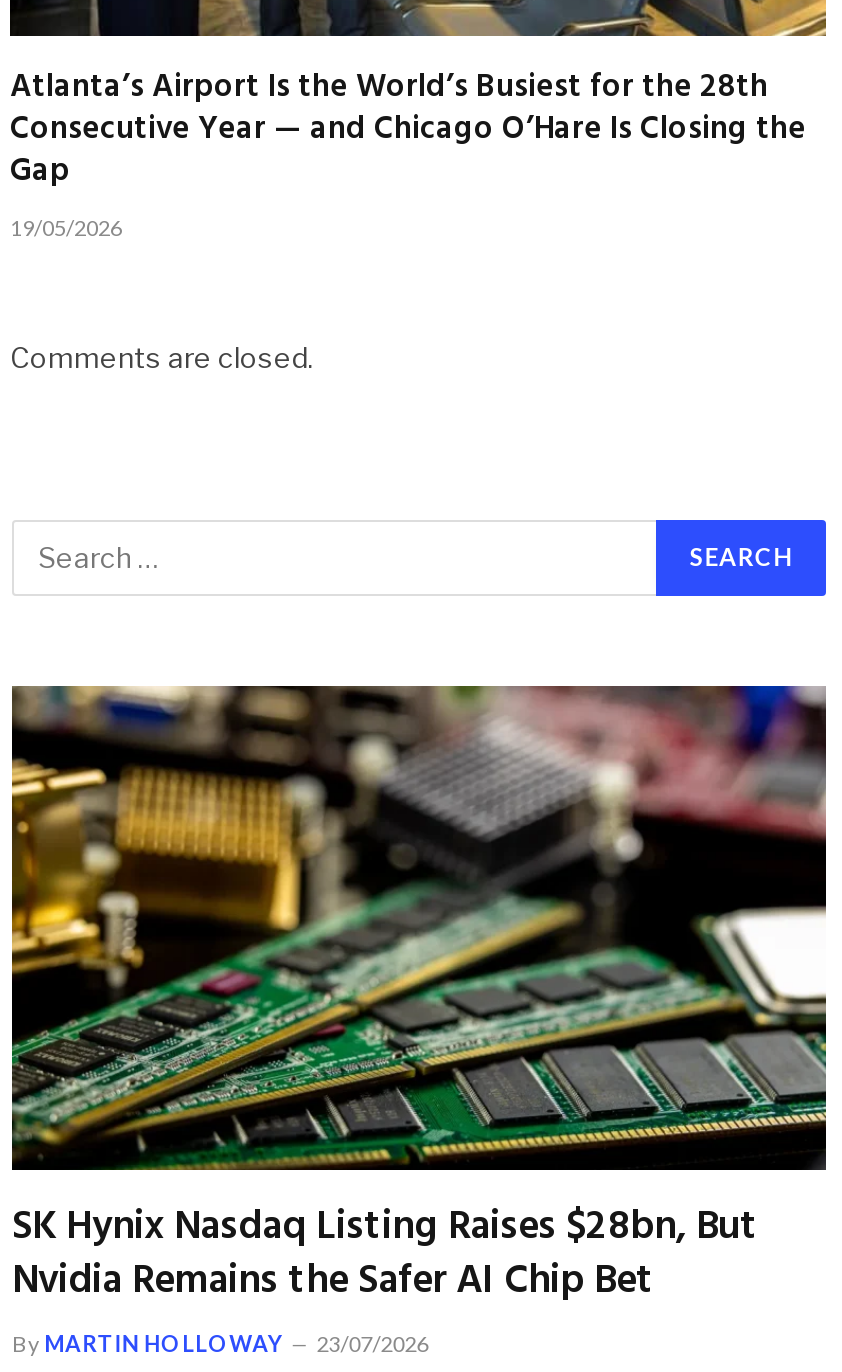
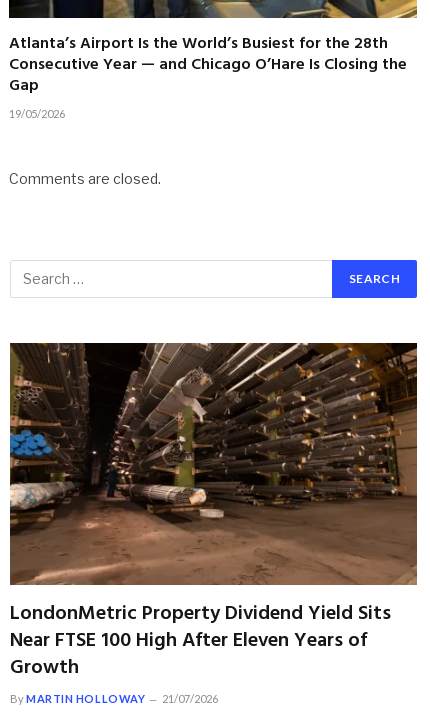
- [image]
- SK Hynix Nasdaq Listing Raises $28bn, But
- Nvidia Remains the Safer AI Chip Bet
+ [image]
+ LondonMetric Property Dividend Yield Sits
+ Near FTSE 100 High After Eleven Years of
+ Growth

- By MARTIN HOLLOWAY 23/07/2026
+ By MARTIN HOLLOWAY 21/07/2026
